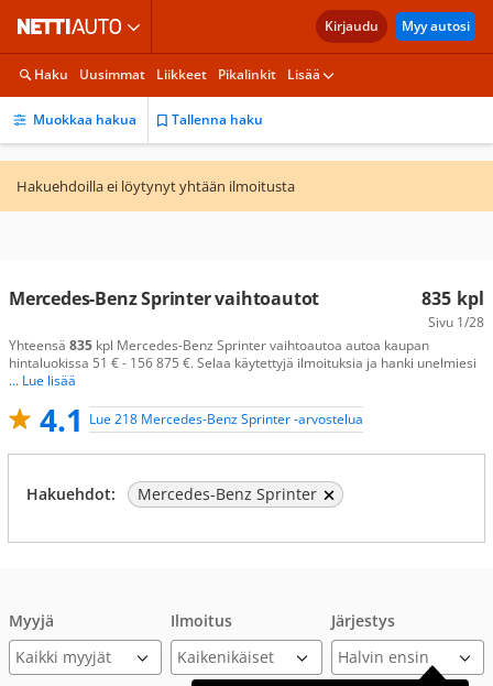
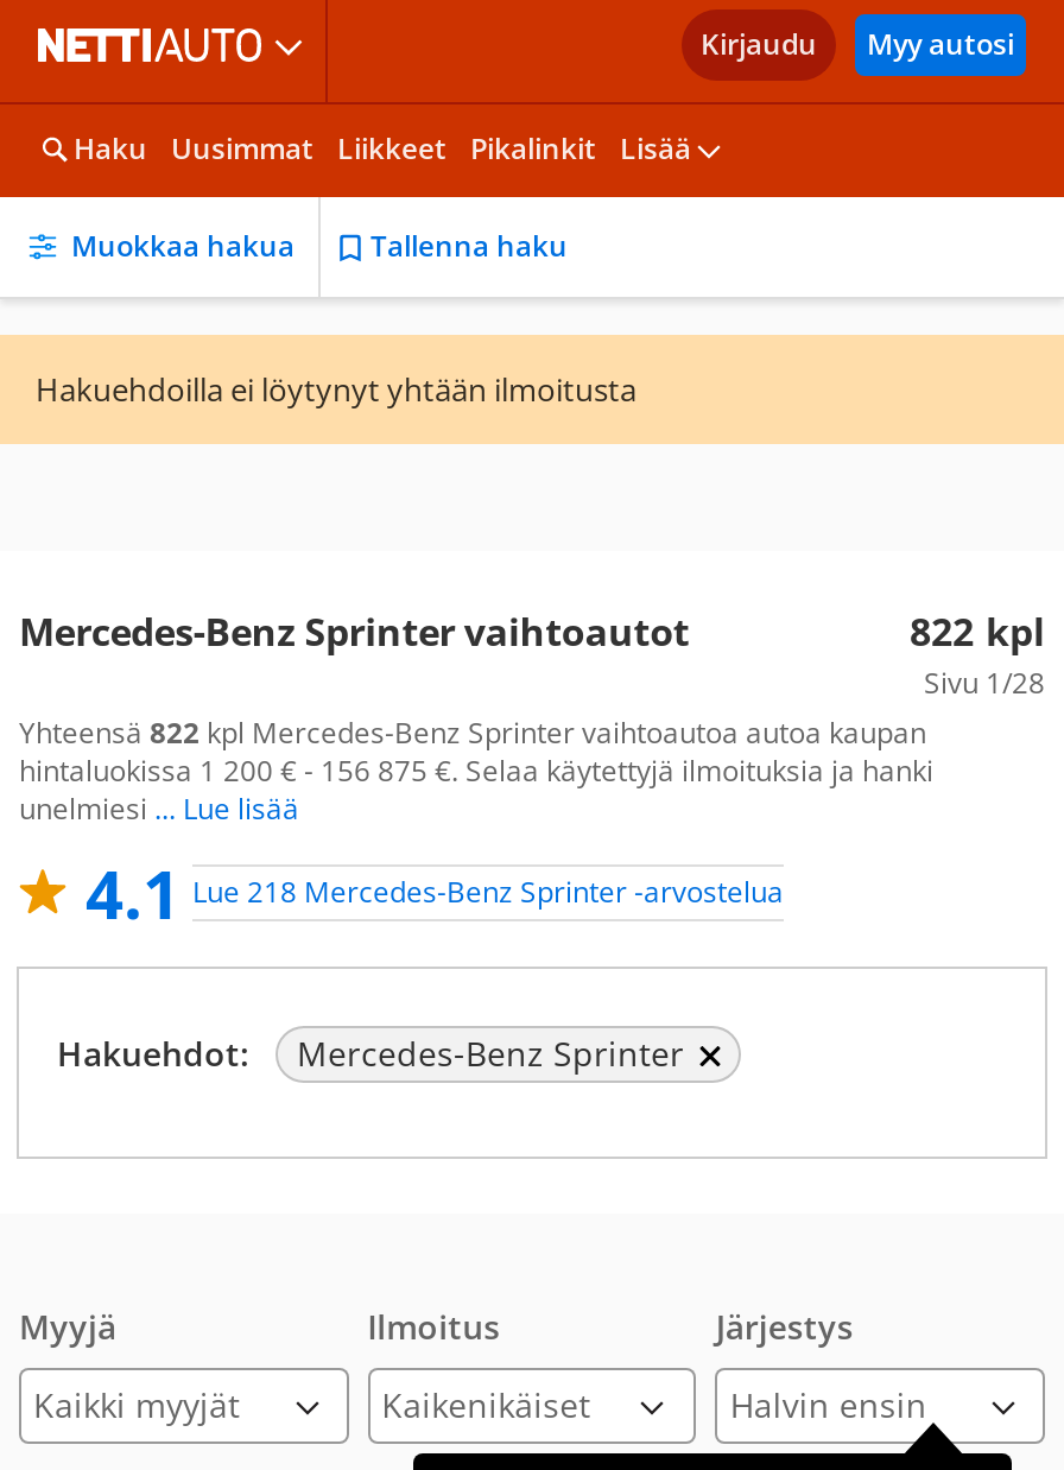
- 835 kpl
+ 822 kpl

- Yhteensä 835 kpl Mercedes-Benz Sprinter vaihtoautoa autoa kaupan
- hintaluokissa 51 € - 156 875 €. Selaa käytettyjä ilmoituksia ja hanki unelmiesi
- ... Lue lisää
+ Yhteensä 822 kpl Mercedes-Benz Sprinter vaihtoautoa autoa kaupan
+ hintaluokissa 1 200 € - 156 875 €. Selaa käytettyjä ilmoituksia ja hanki
+ unelmiesi... Lue lisää
